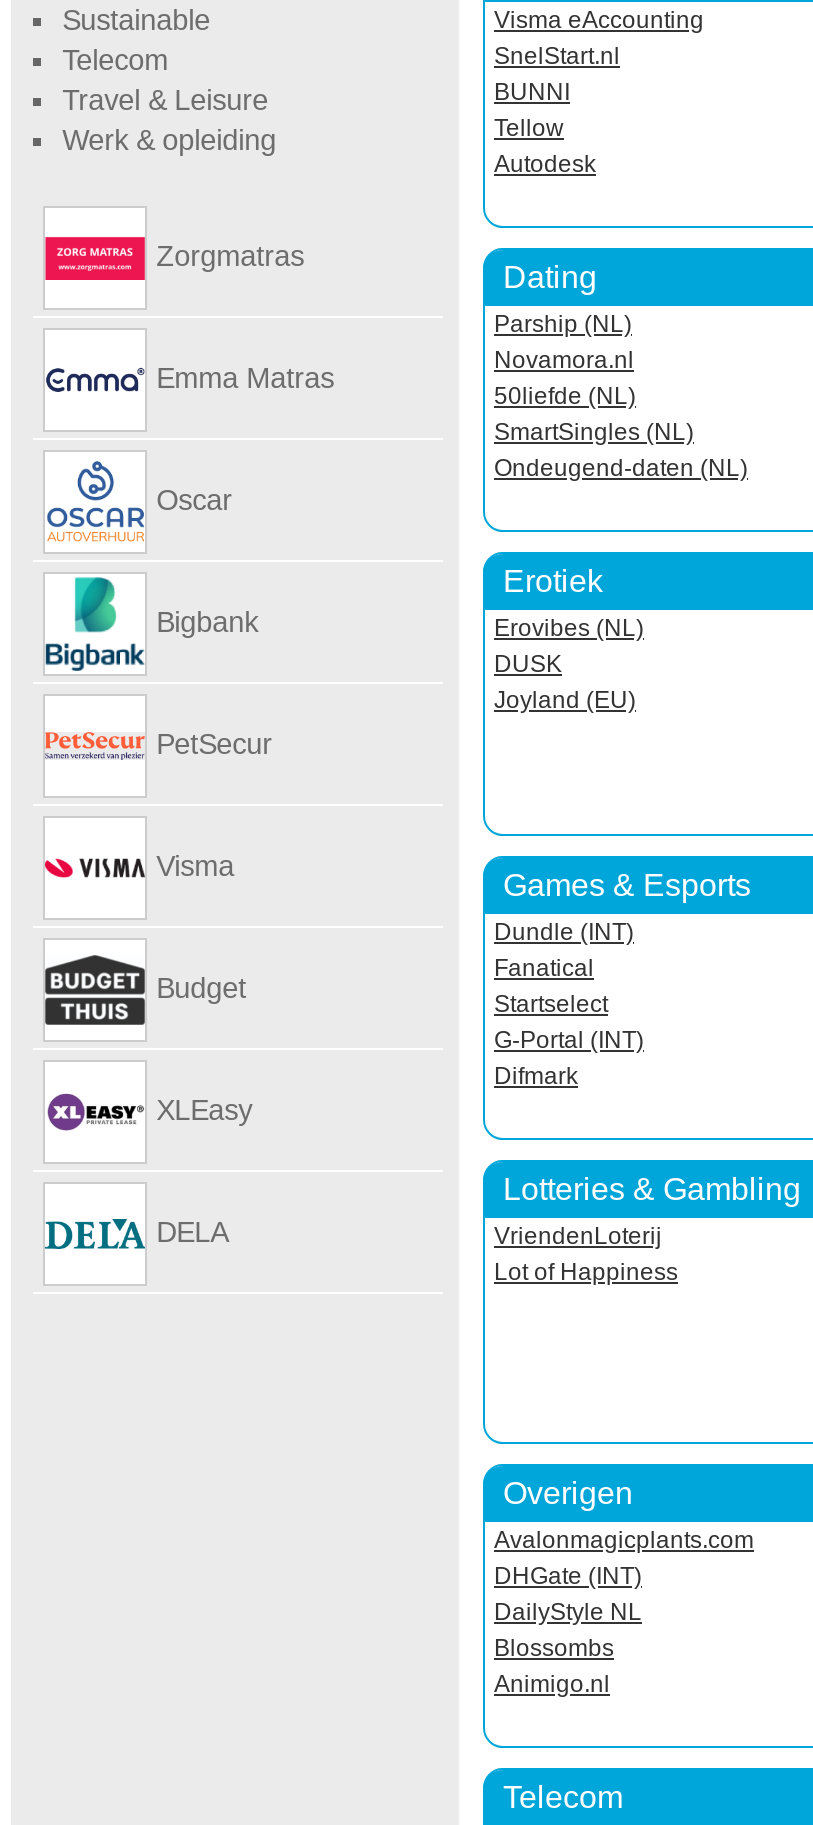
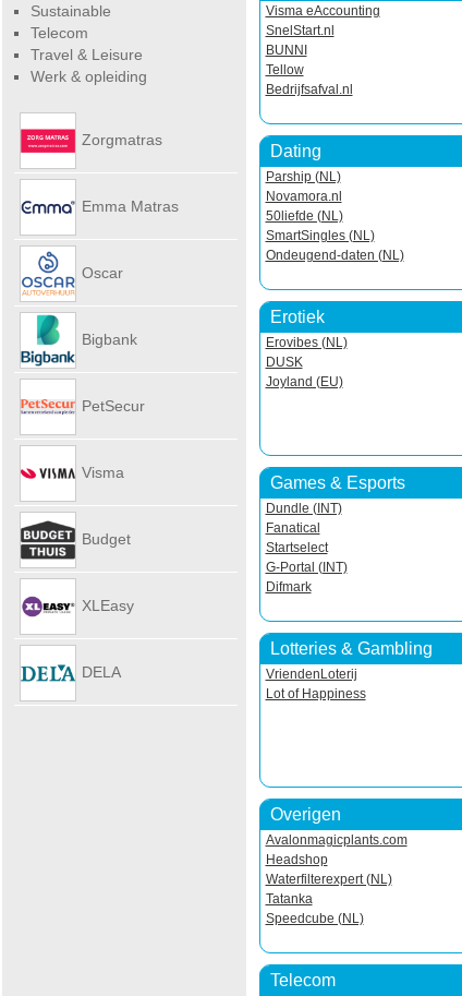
- Autodesk
+ Bedrijfsafval.nl

- DHGate (INT)
- DailyStyle NL
- Blossombs
- Animigo.nl
+ Headshop
+ Waterfilterexpert (NL)
+ Tatanka
+ Speedcube (NL)
